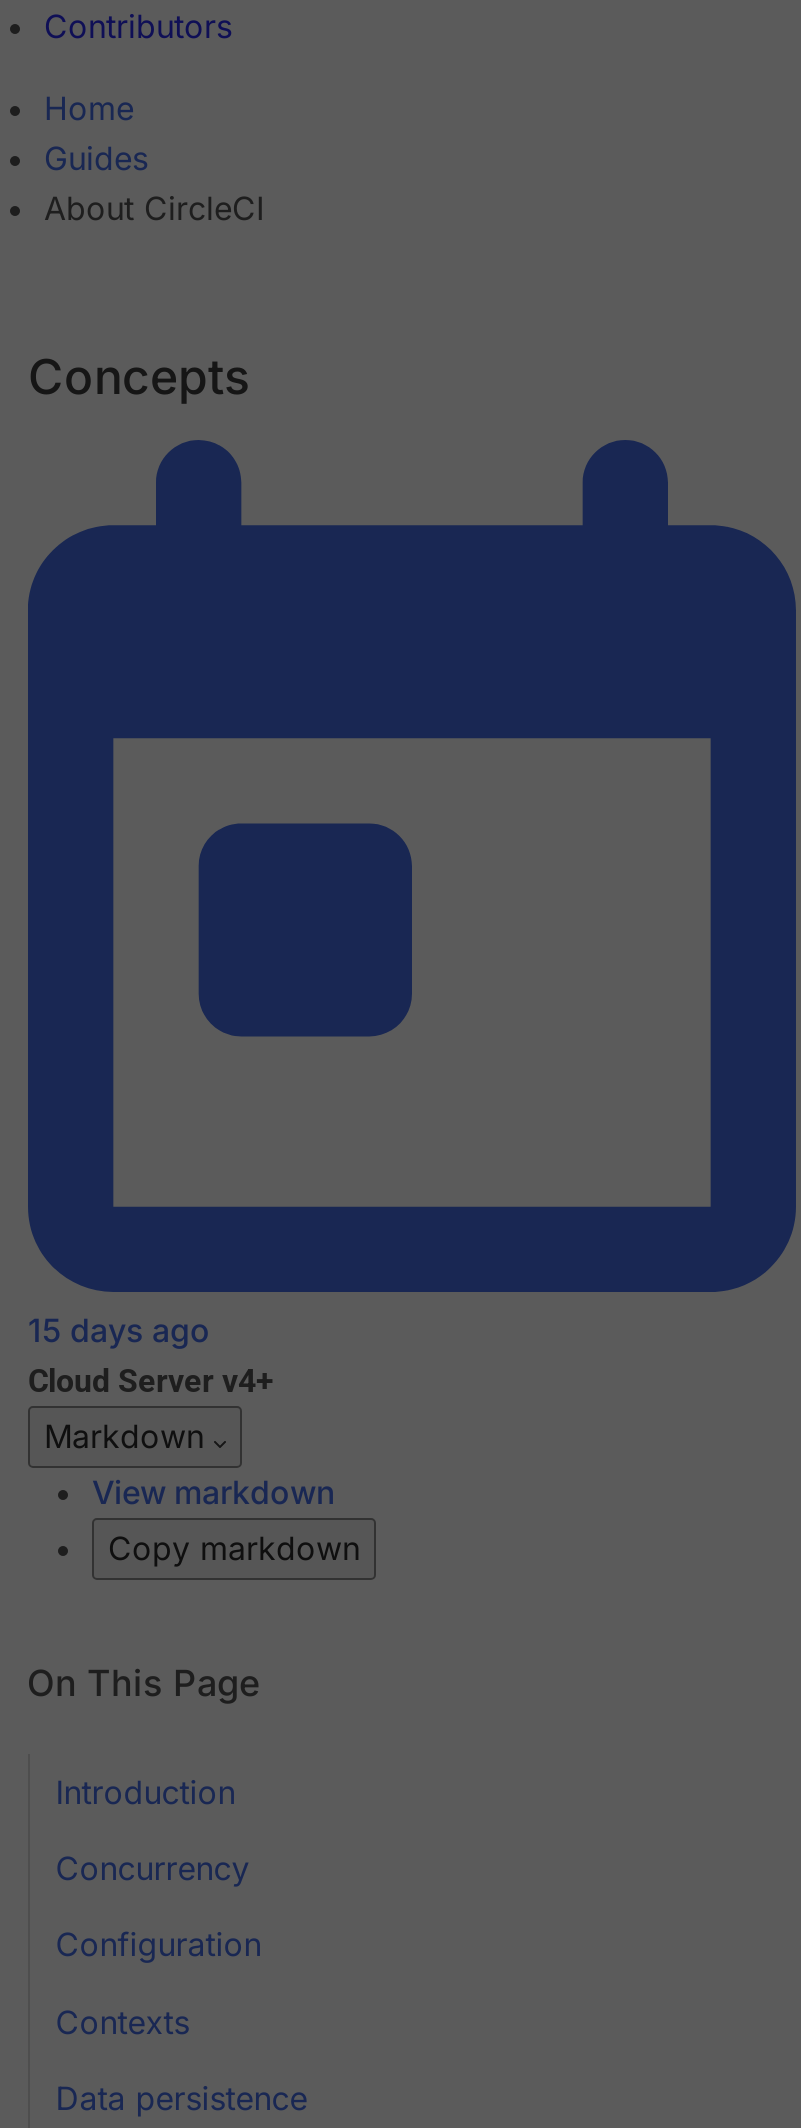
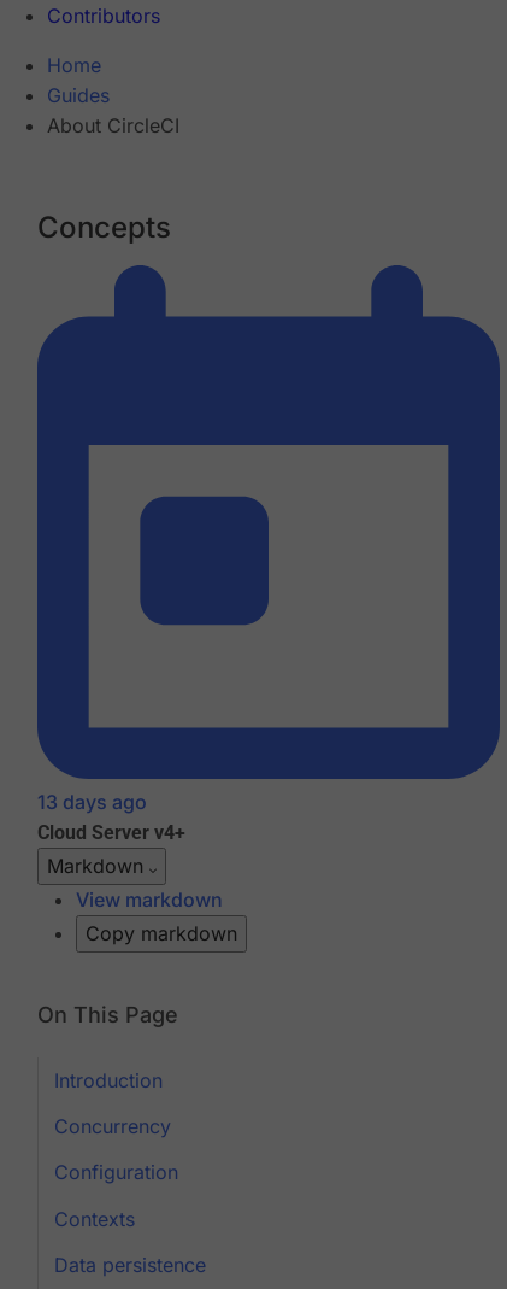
- 15 days ago
+ 13 days ago
